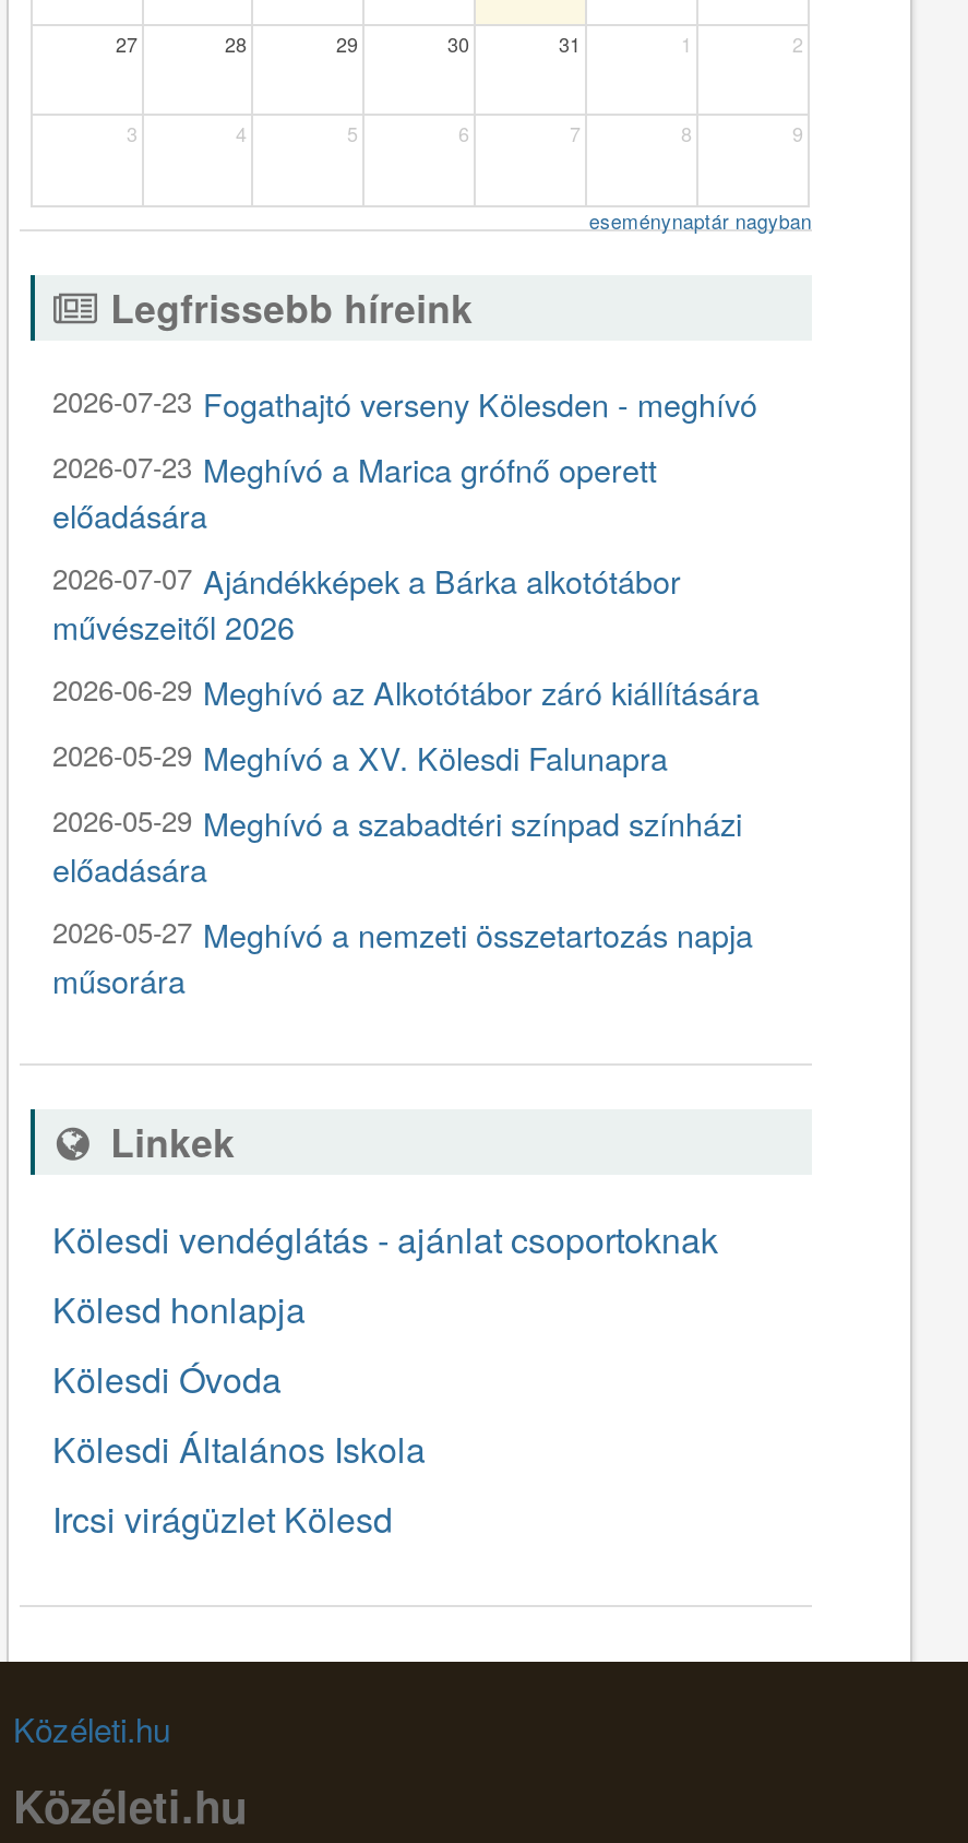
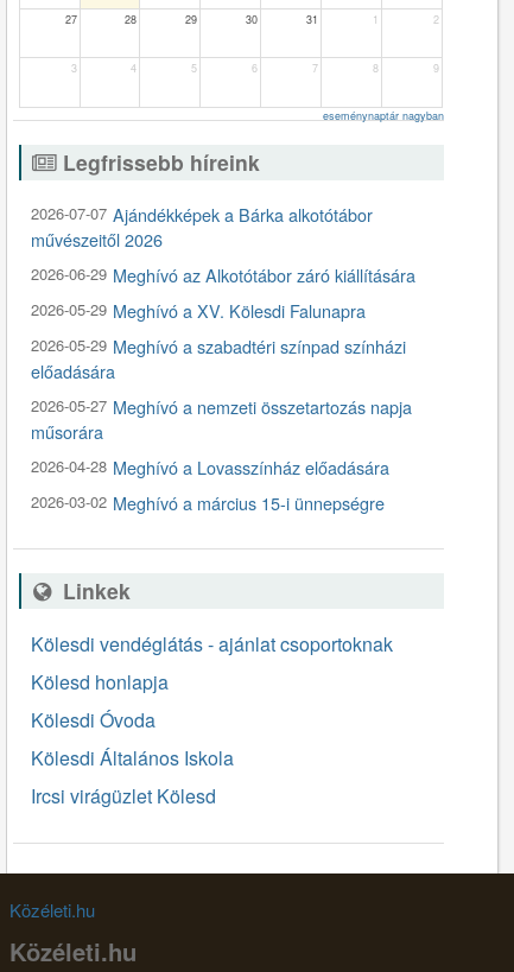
- 2026-07-23 Fogathajtó verseny Kölesden - meghívó
- 2026-07-23 Meghívó a Marica grófnő operett
- előadására

moved up: 2026-07-07 Ajándékképek a Bárka alkotótábor | művészeitől 2026 | 2026-06-29 Meghívó az Alkotótábor záró kiállítására | 2026-05-29 Meghívó a XV. Kölesdi Falunapra | 2026-05-29 Meghívó a szabadtéri színpad színházi | előadására | 2026-05-27 Meghívó a nemzeti összetartozás napja | műsorára

+ 2026-04-28 Meghívó a Lovasszínház előadására
+ 2026-03-02 Meghívó a március 15-i ünnepségre
